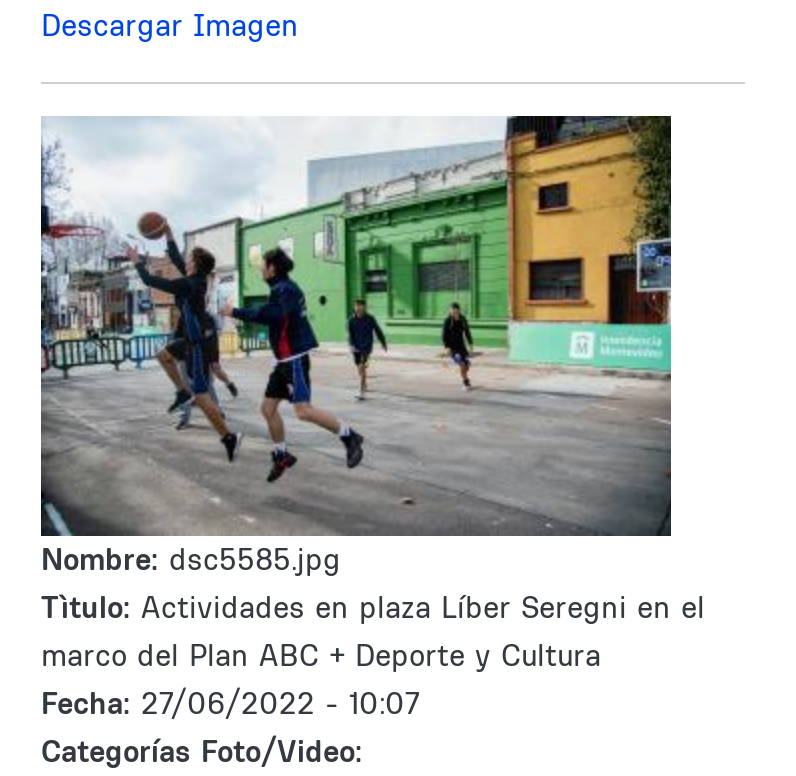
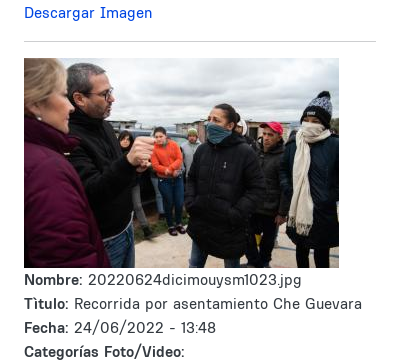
- [image]
- Nombre: dsc5585.jpg
- Tìtulo: Actividades en plaza Líber Seregni en el
- marco del Plan ABC + Deporte y Cultura
- Fecha: 27/06/2022 - 10:07
+ [image]
+ Nombre: 20220624dicimouysm1023.jpg
+ Tìtulo: Recorrida por asentamiento Che Guevara
+ Fecha: 24/06/2022 - 13:48
